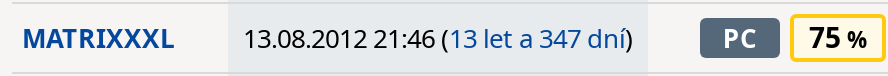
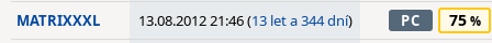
- MATRIXXXL 13.08.2012 21:46 (13 let a 347 dní)
+ MATRIXXXL 13.08.2012 21:46 (13 let a 344 dní)
